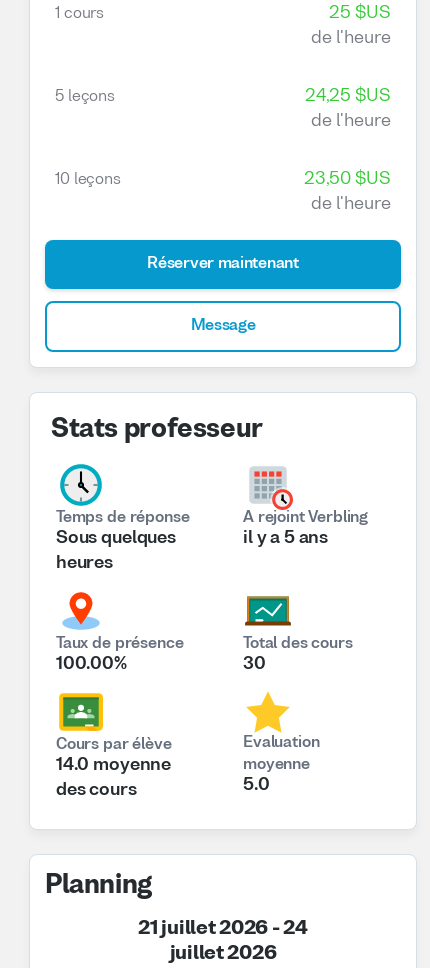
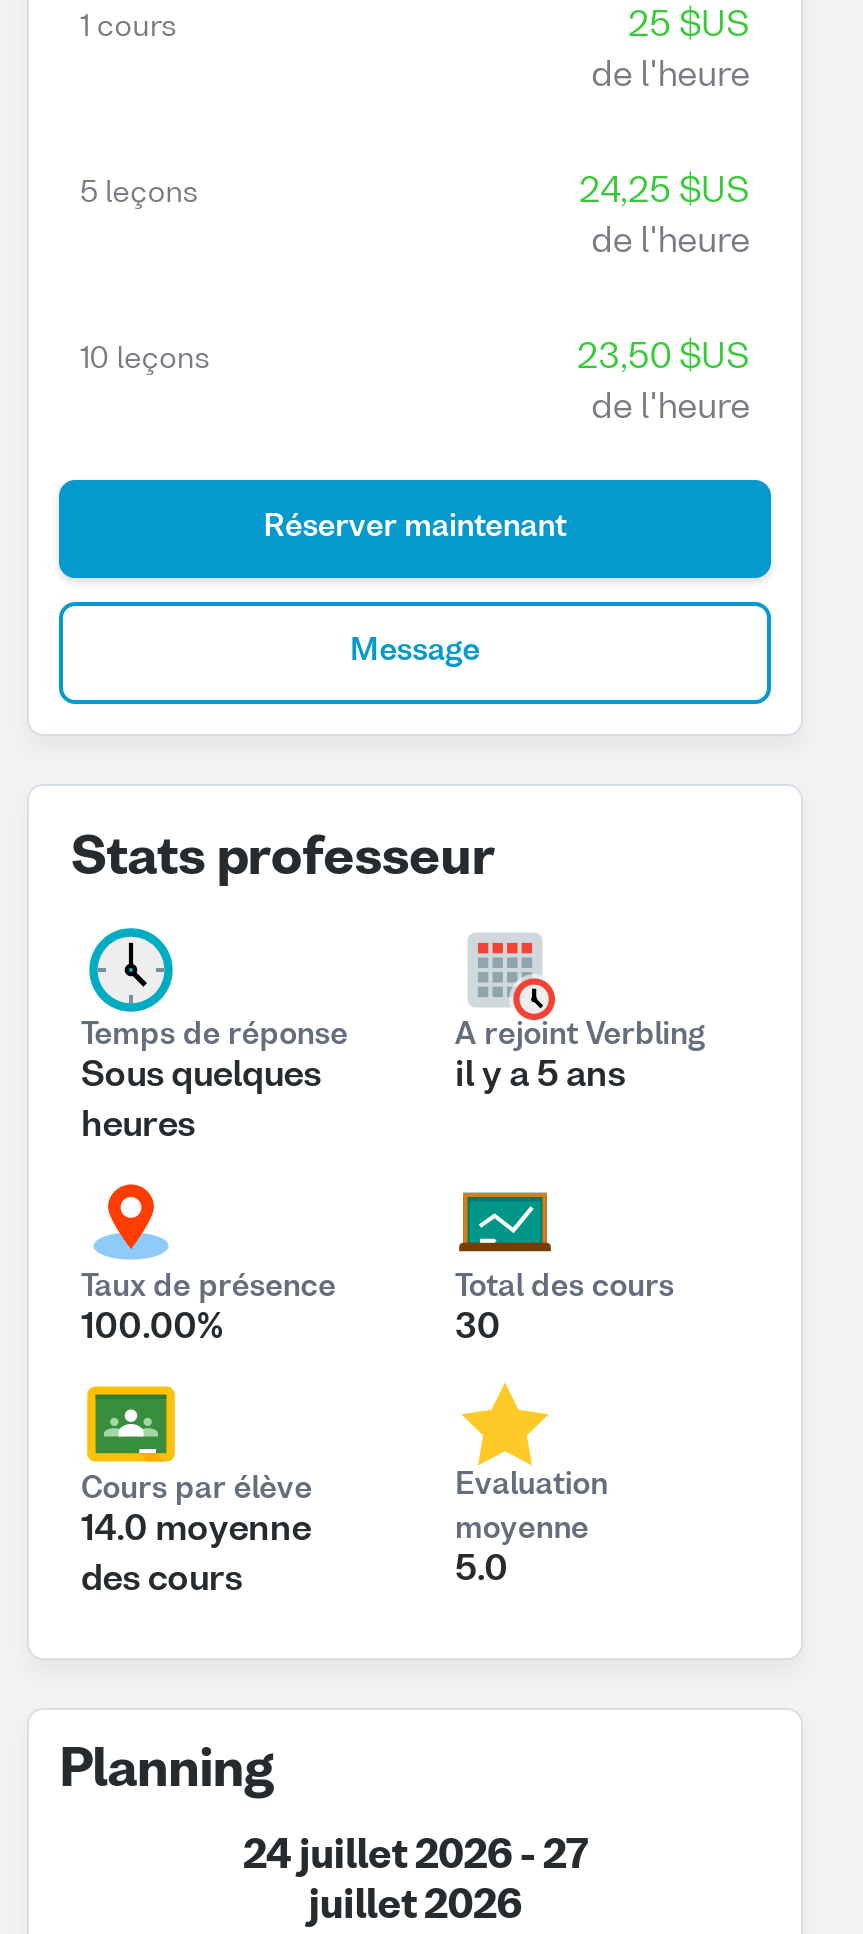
- 21 juillet 2026 - 24
+ 24 juillet 2026 - 27
